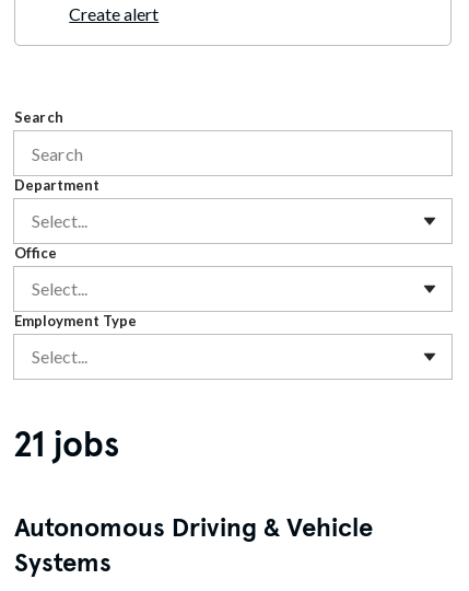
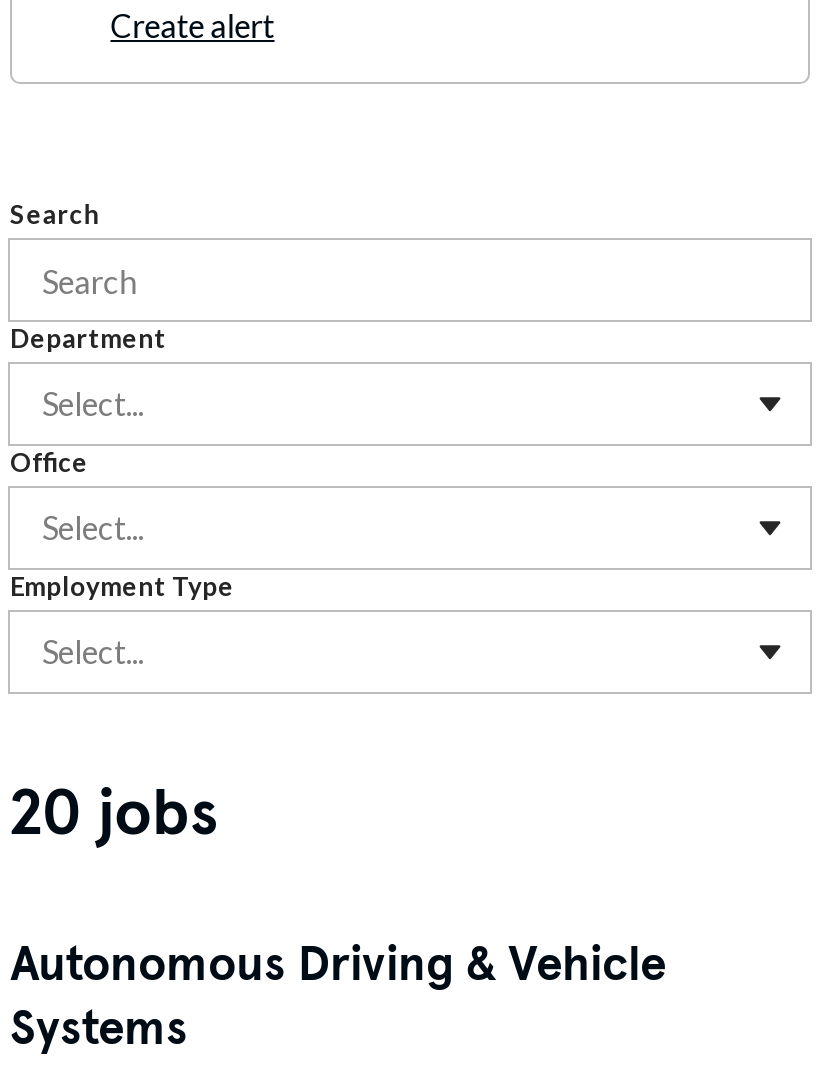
- 21 jobs
+ 20 jobs
